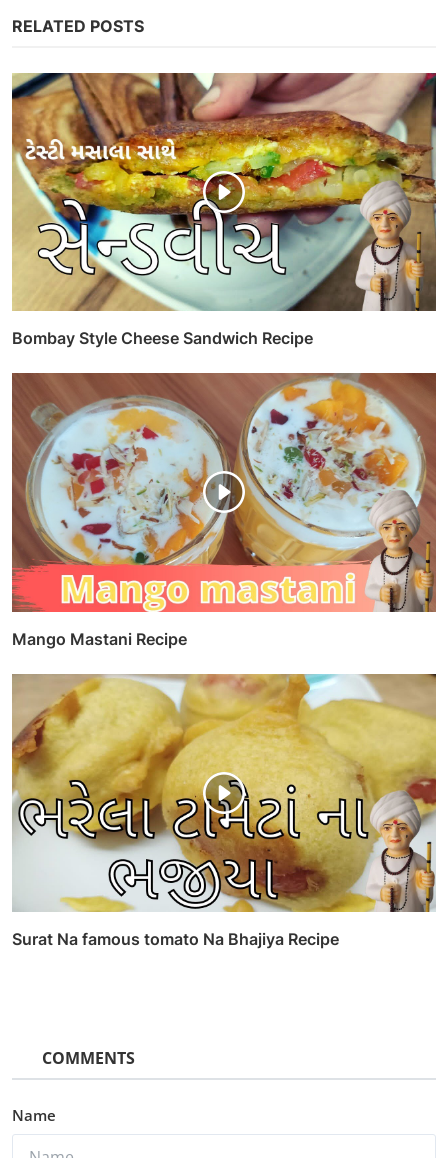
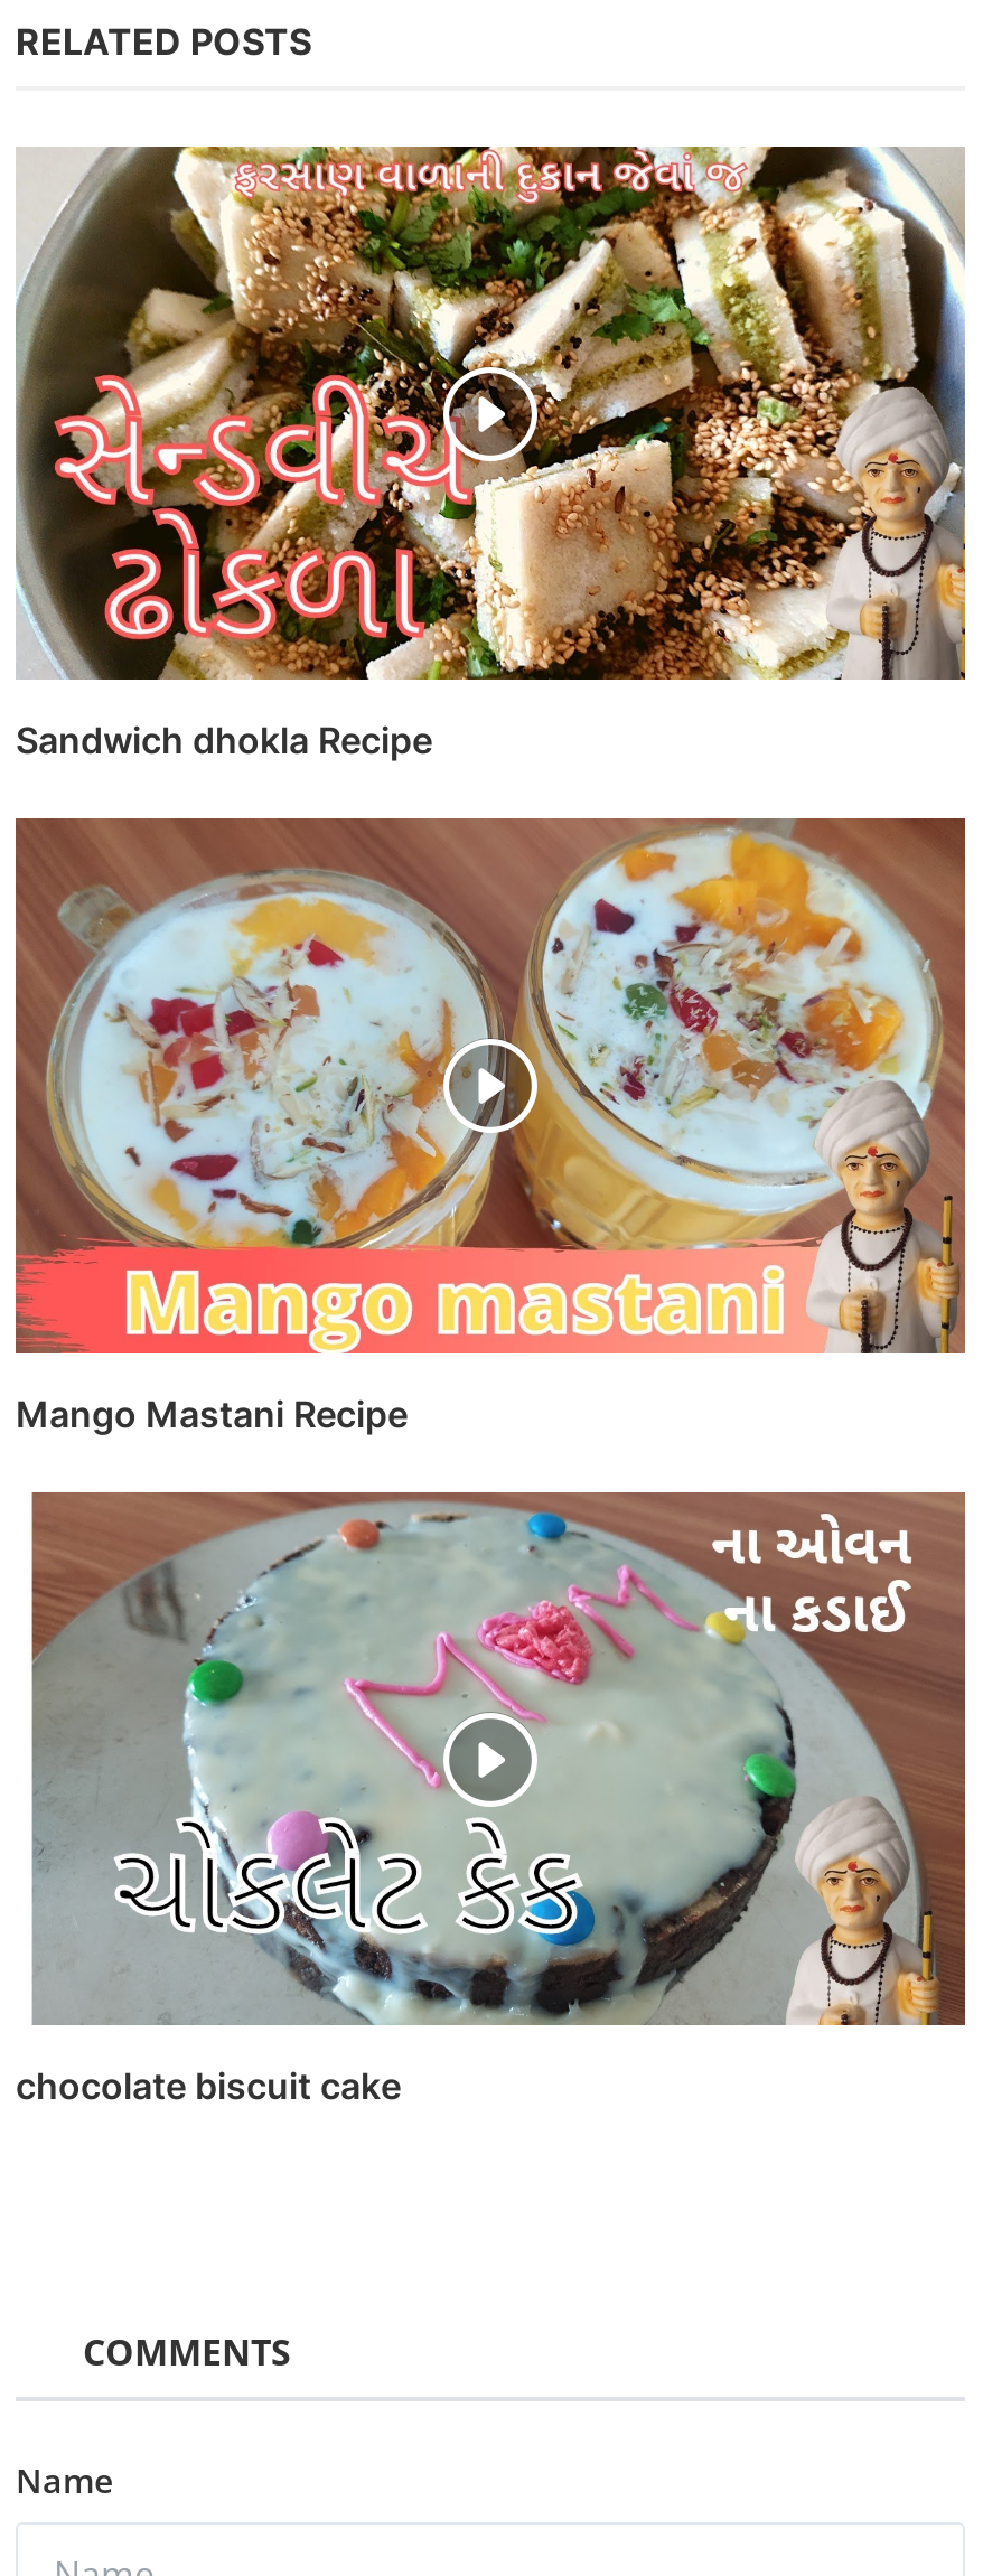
- [image]
- Bombay Style Cheese Sandwich Recipe
+ [image]
+ Sandwich dhokla Recipe

- [image]
- Surat Na famous tomato Na Bhajiya Recipe
+ [image]
+ chocolate biscuit cake
